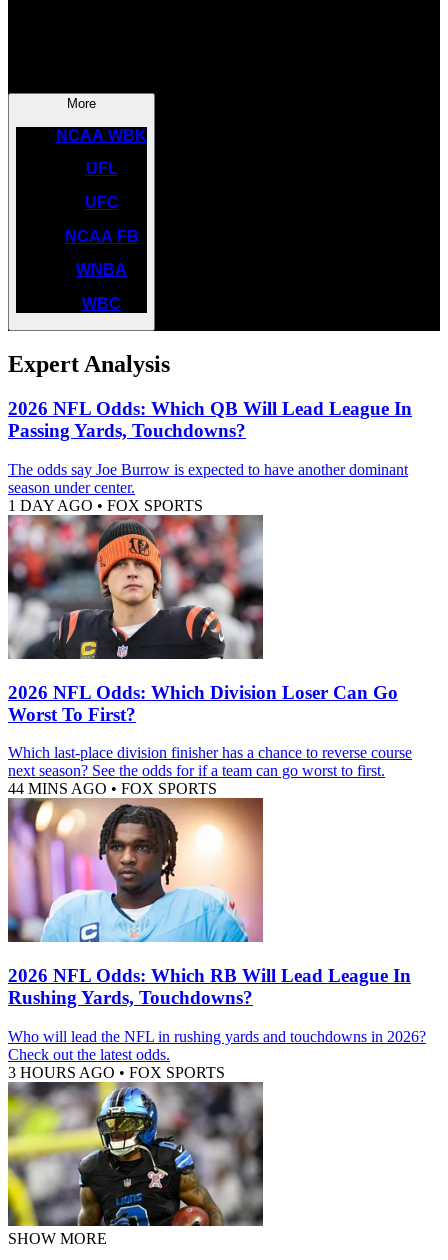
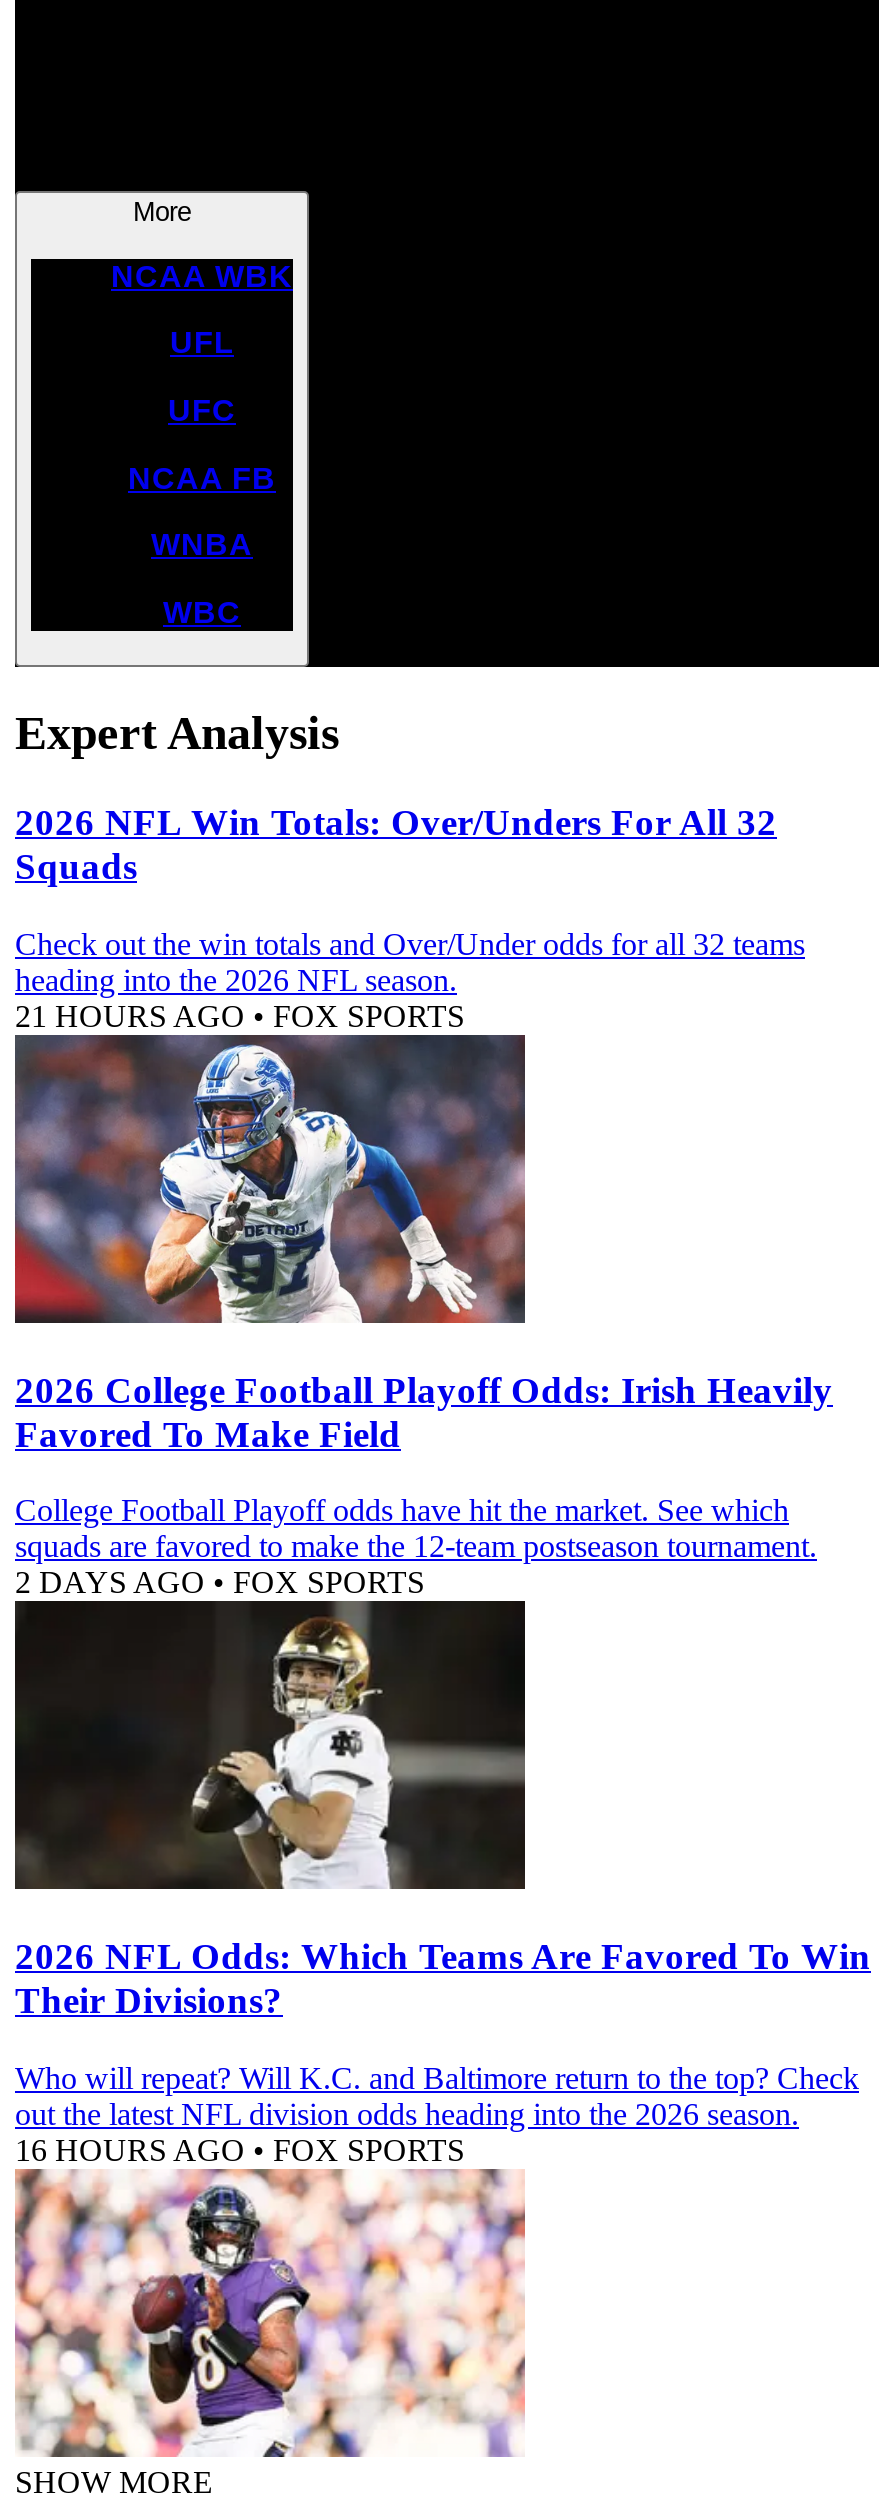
- 2026 NFL Odds: Which QB Will Lead League In
- Passing Yards, Touchdowns?
+ 2026 NFL Win Totals: Over/Unders For All 32
+ Squads

- The odds say Joe Burrow is expected to have another dominant
- season under center.
- 1 DAY AGO • FOX SPORTS
+ Check out the win totals and Over/Under odds for all 32 teams
+ heading into the 2026 NFL season.
+ 21 HOURS AGO • FOX SPORTS

- [image]
- 2026 NFL Odds: Which Division Loser Can Go
- Worst To First?
+ [image]
+ 2026 College Football Playoff Odds: Irish Heavily
+ Favored To Make Field

- [image]
- Which last-place division finisher has a chance to reverse course
- next season? See the odds for if a team can go worst to first.
- 44 MINS AGO • FOX SPORTS
+ [image]
+ College Football Playoff odds have hit the market. See which
+ squads are favored to make the 12-team postseason tournament.
+ 2 DAYS AGO • FOX SPORTS

- 2026 NFL Odds: Which RB Will Lead League In
- Rushing Yards, Touchdowns?
+ 2026 NFL Odds: Which Teams Are Favored To Win
+ Their Divisions?

- Who will lead the NFL in rushing yards and touchdowns in 2026?
- Check out the latest odds.
- 3 HOURS AGO • FOX SPORTS
+ Who will repeat? Will K.C. and Baltimore return to the top? Check
+ out the latest NFL division odds heading into the 2026 season.
+ 16 HOURS AGO • FOX SPORTS

- [image]
+ [image]
